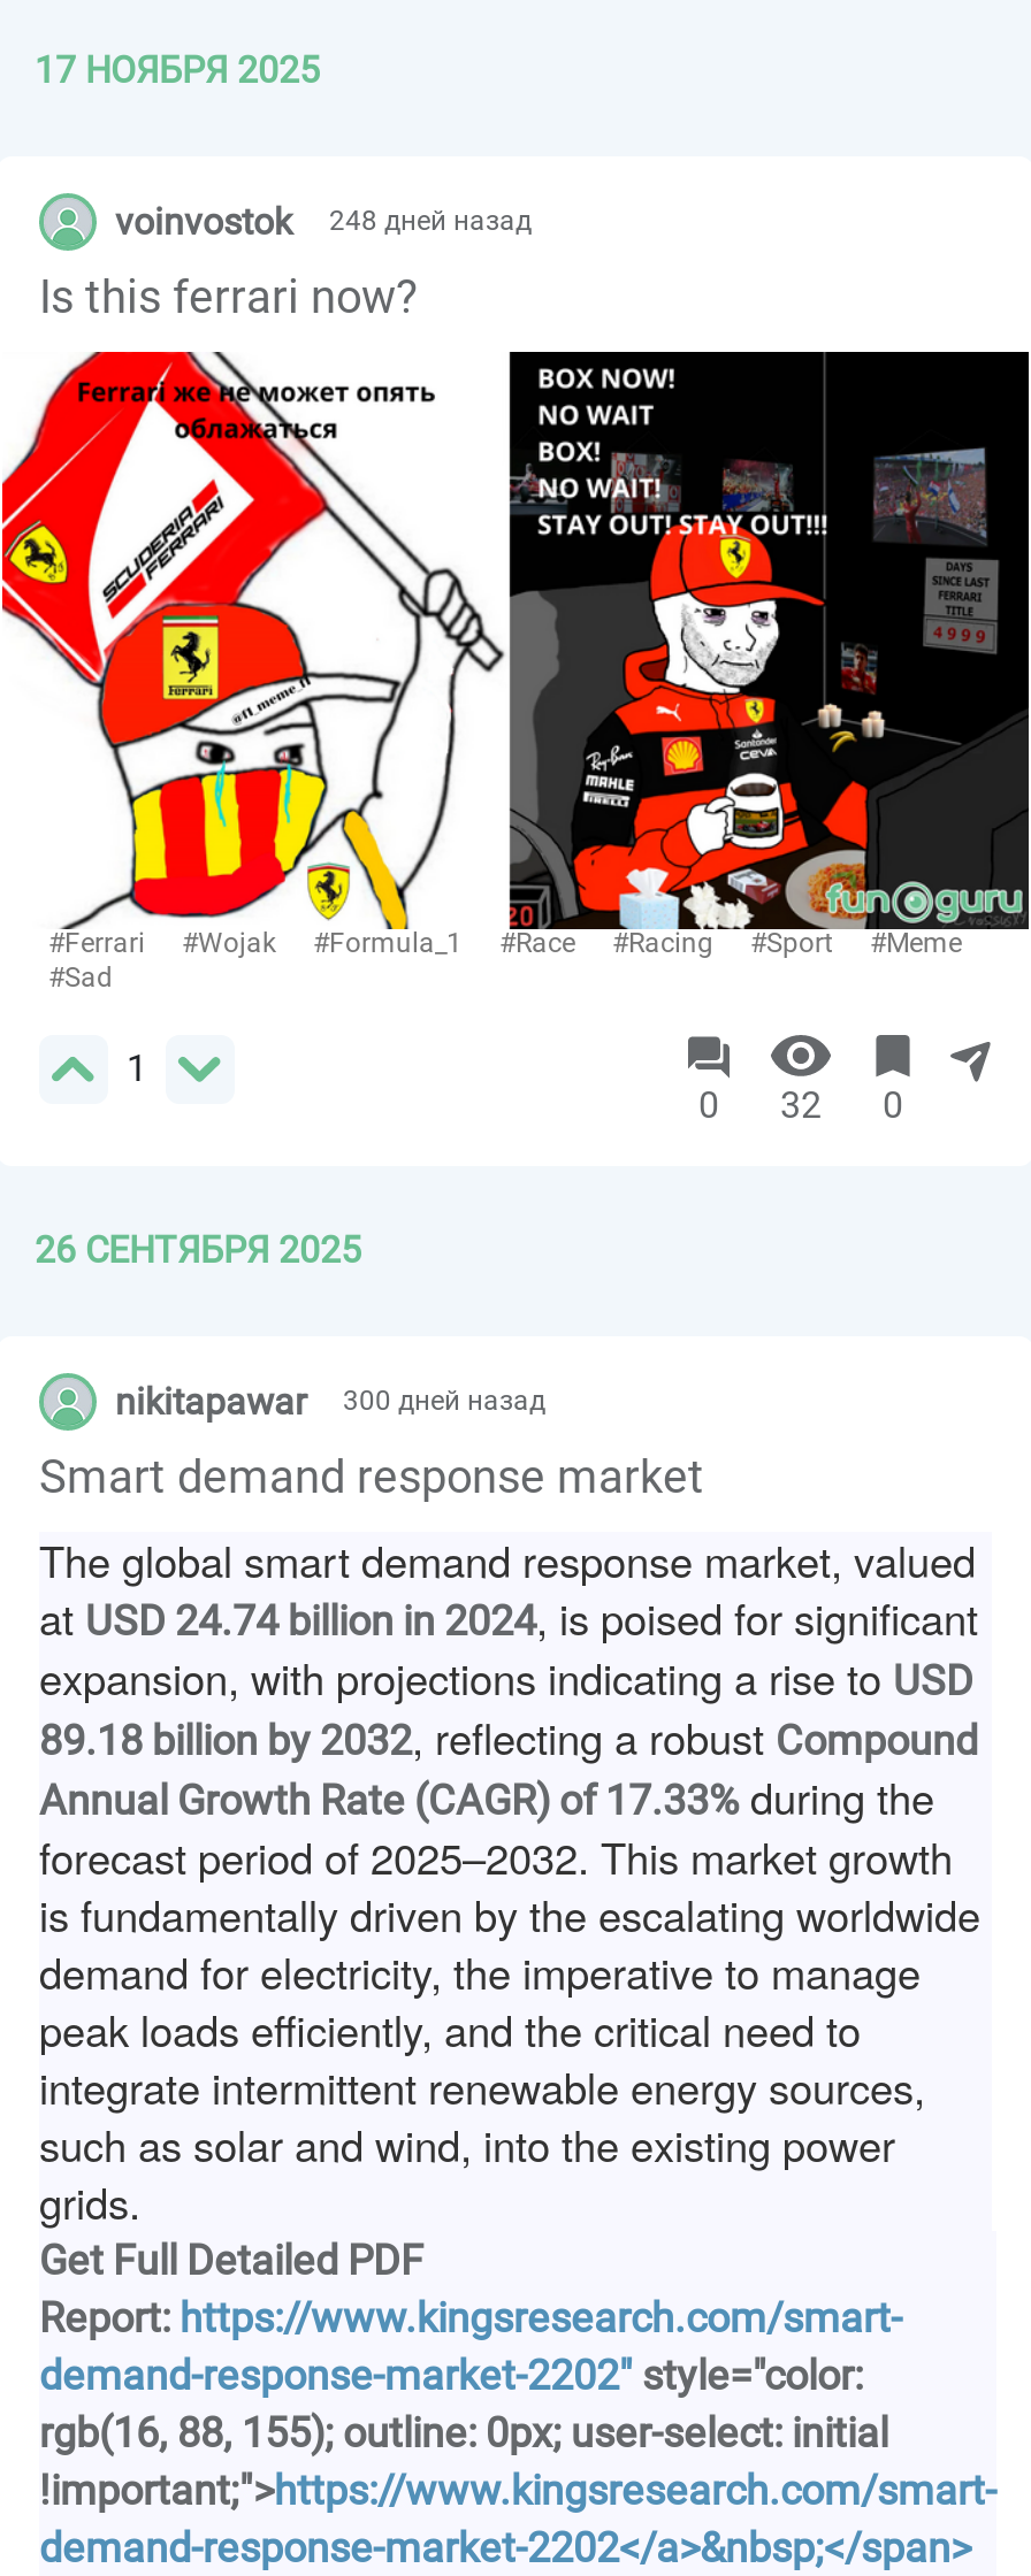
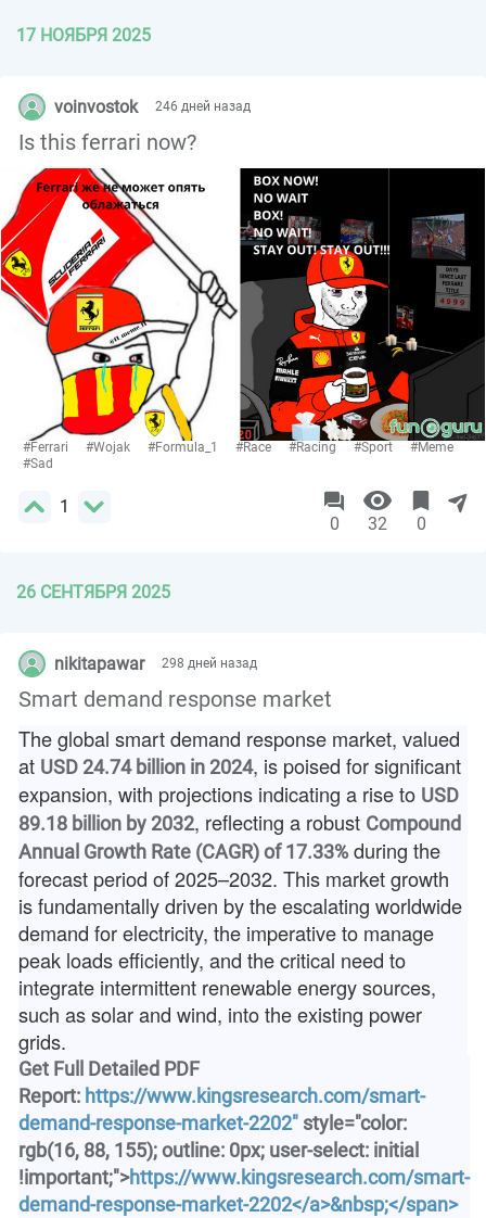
- voinvostok 248 дней назад
+ voinvostok 246 дней назад

- nikitapawar 300 дней назад
+ nikitapawar 298 дней назад
